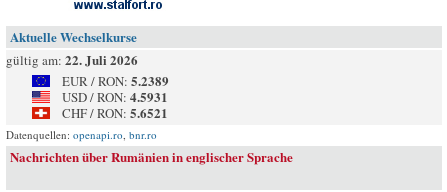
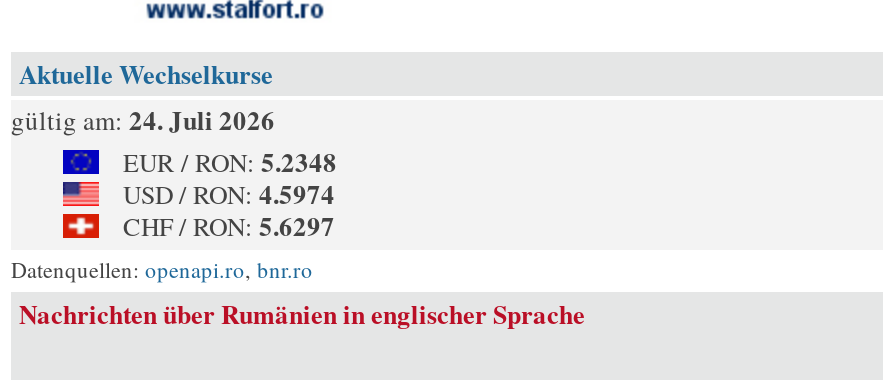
- gültig am: 22. Juli 2026
+ gültig am: 24. Juli 2026

- EUR / RON: 5.2389
+ EUR / RON: 5.2348

- USD / RON: 4.5931
+ USD / RON: 4.5974

- CHF / RON: 5.6521
+ CHF / RON: 5.6297
